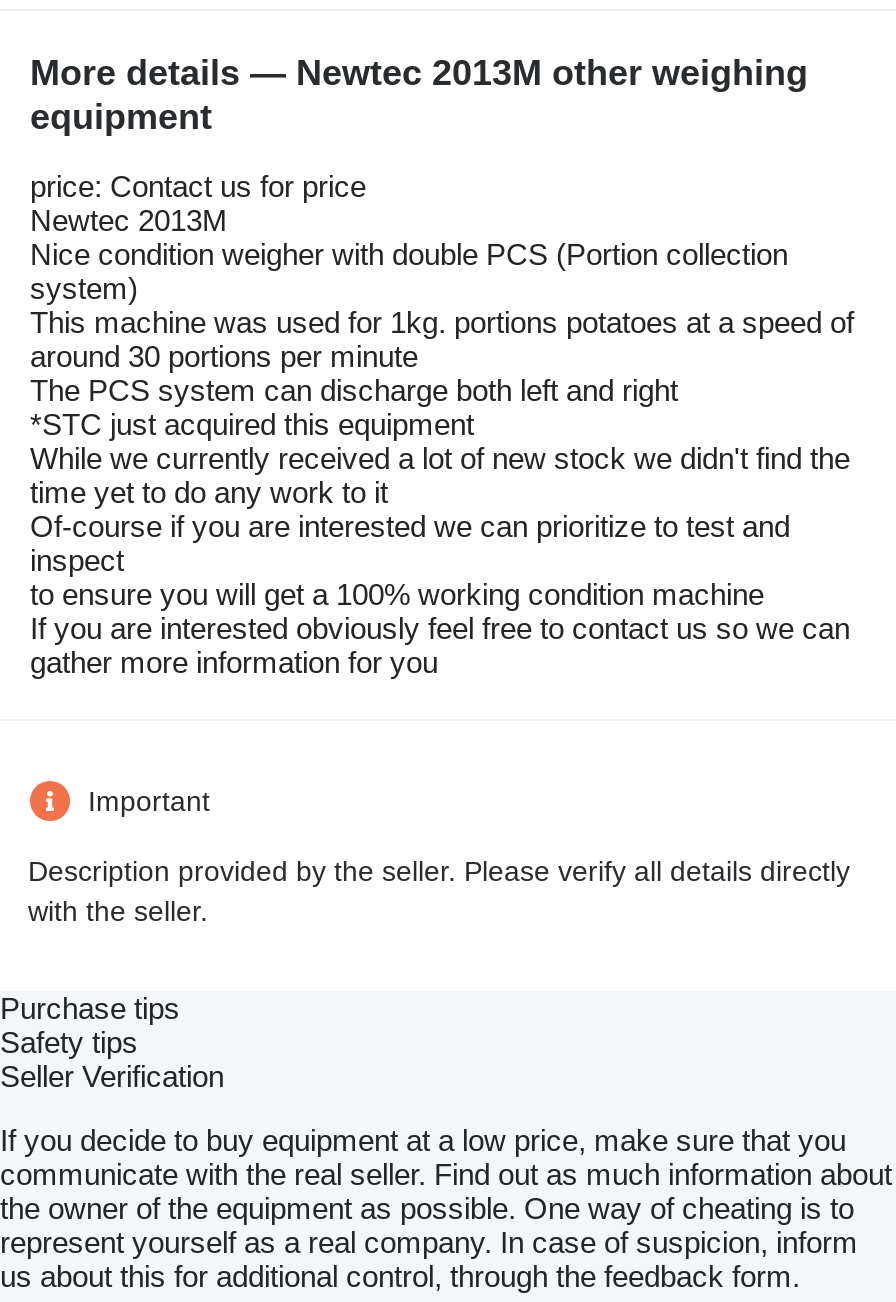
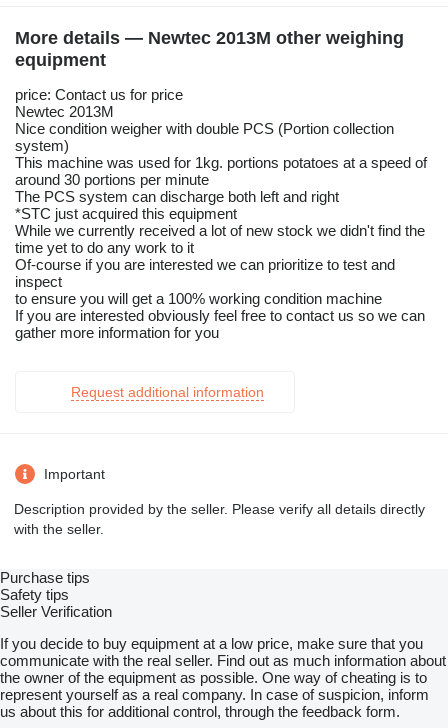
+ Request additional information
